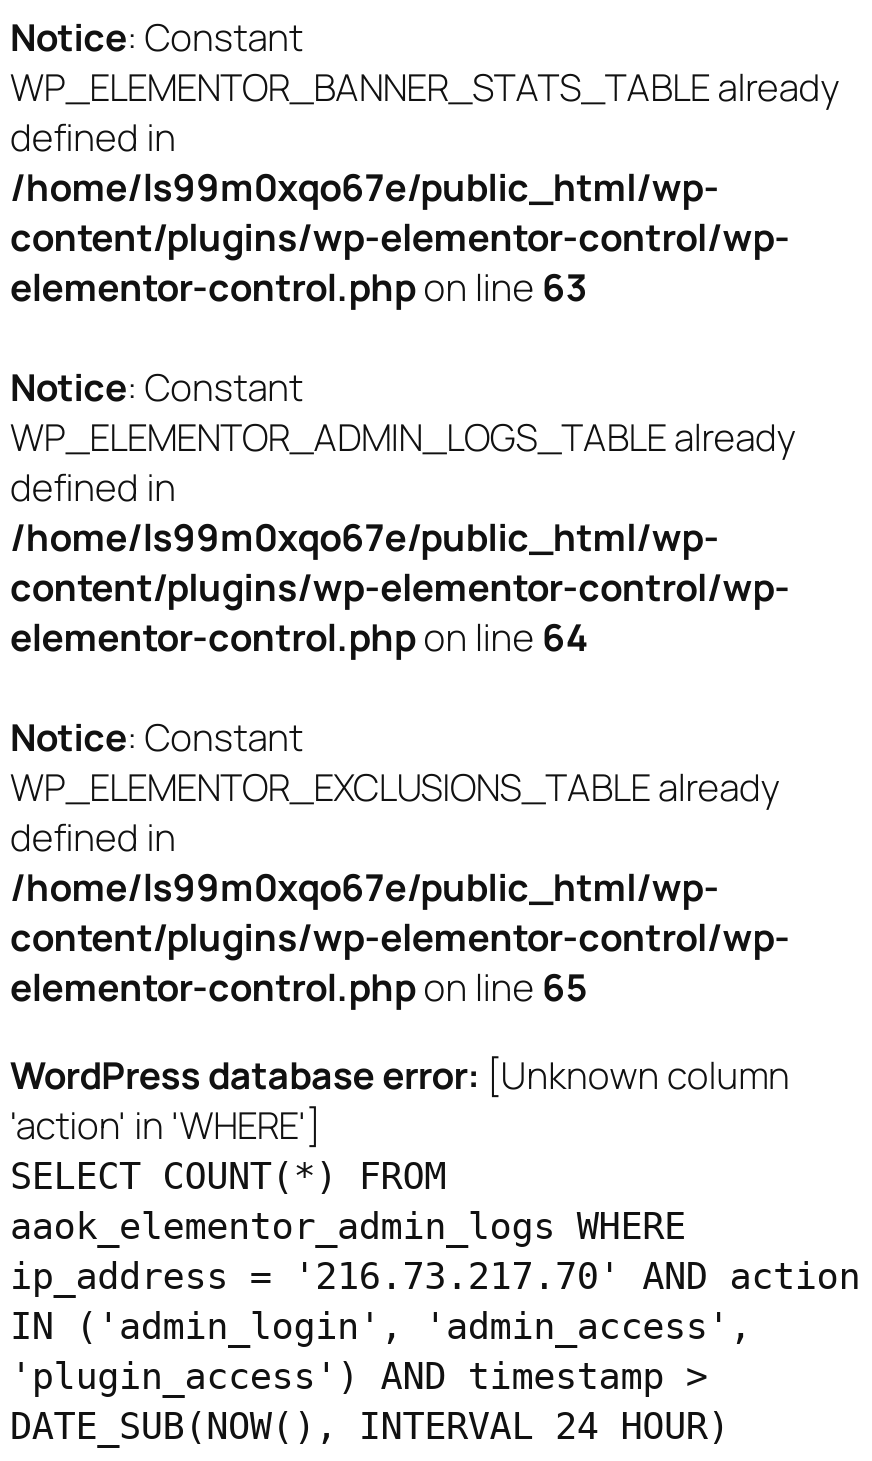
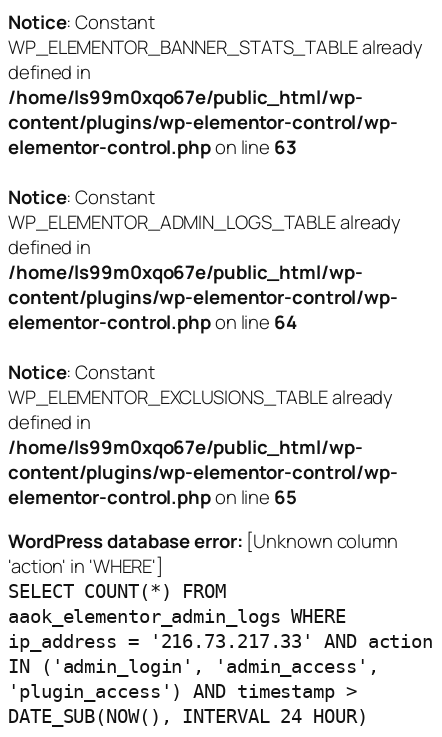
- ip_address = '216.73.217.70' AND action
+ ip_address = '216.73.217.33' AND action
